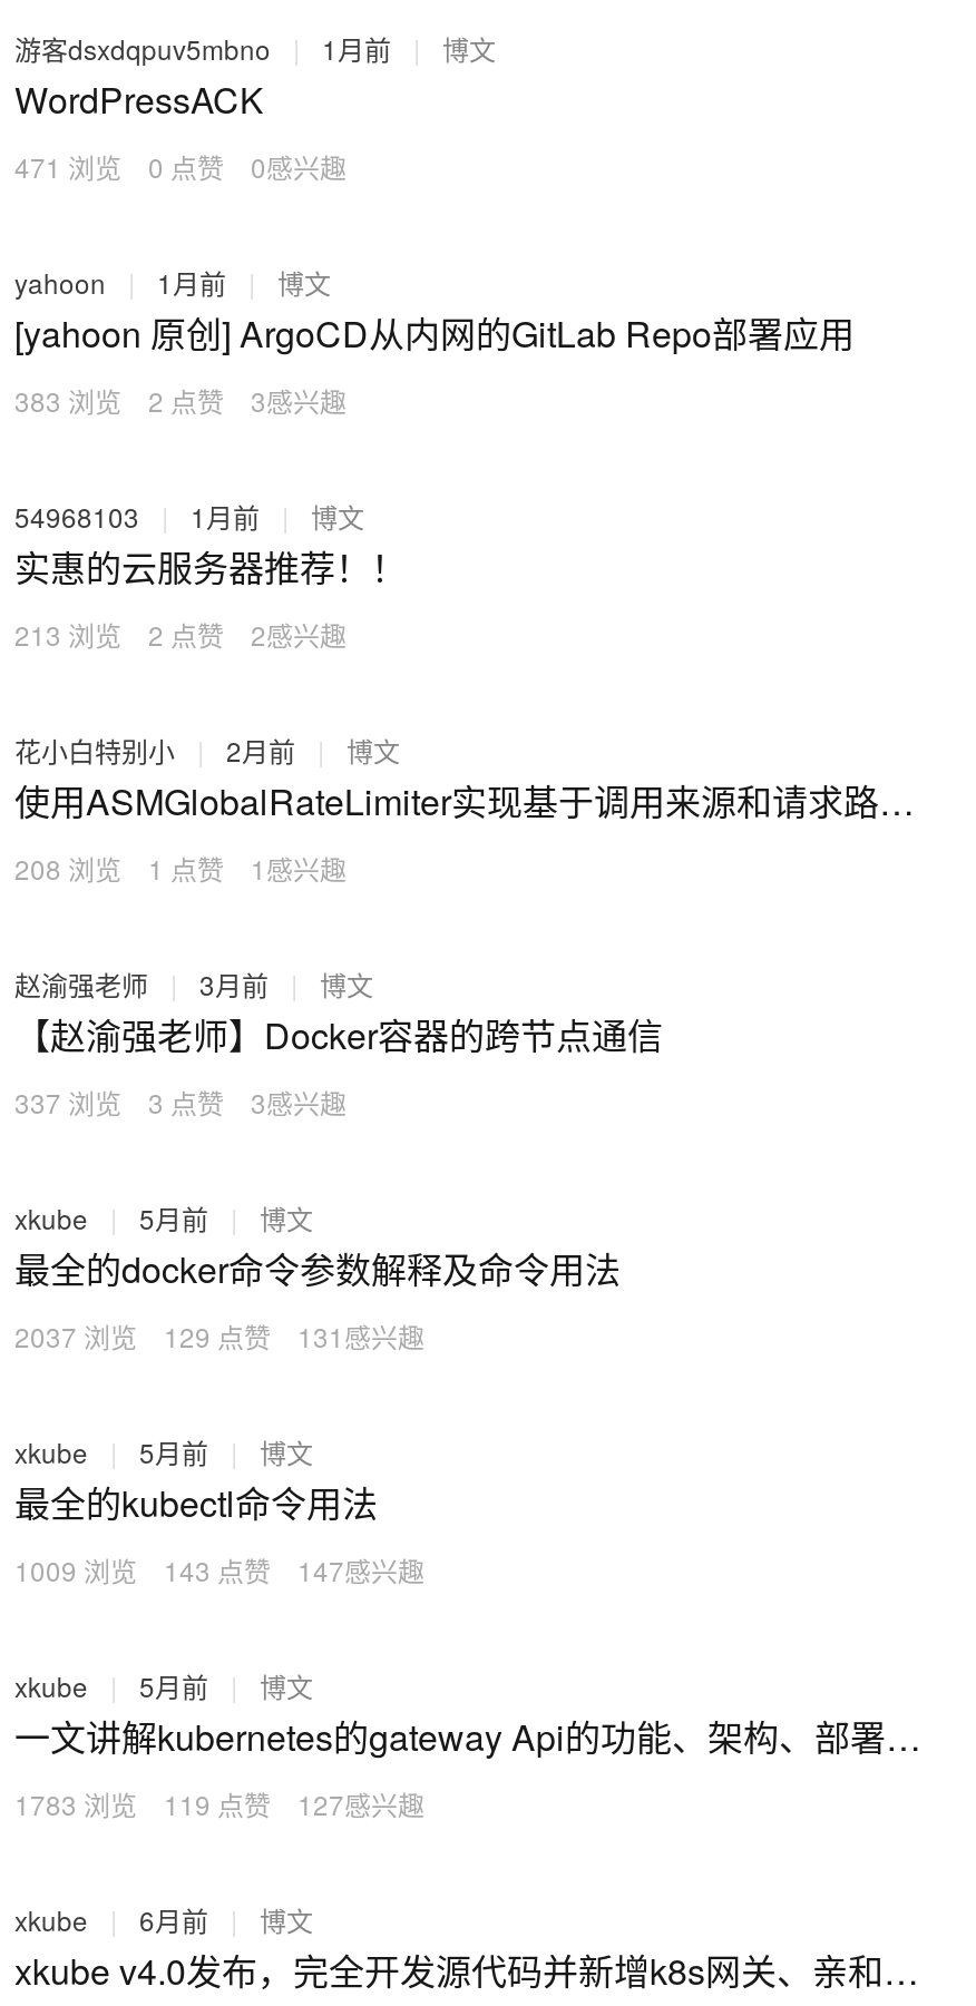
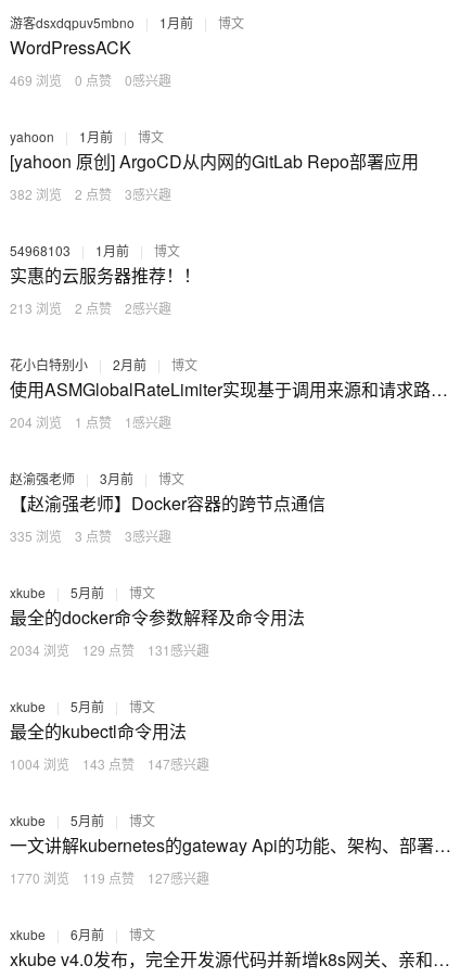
- 471 浏览 0 点赞 0感兴趣
+ 469 浏览 0 点赞 0感兴趣

- 383 浏览 2 点赞 3感兴趣
+ 382 浏览 2 点赞 3感兴趣

- 208 浏览 1 点赞 1感兴趣
+ 204 浏览 1 点赞 1感兴趣

- 337 浏览 3 点赞 3感兴趣
+ 335 浏览 3 点赞 3感兴趣

- 2037 浏览 129 点赞 131感兴趣
+ 2034 浏览 129 点赞 131感兴趣

- 1009 浏览 143 点赞 147感兴趣
+ 1004 浏览 143 点赞 147感兴趣

- 1783 浏览 119 点赞 127感兴趣
+ 1770 浏览 119 点赞 127感兴趣
